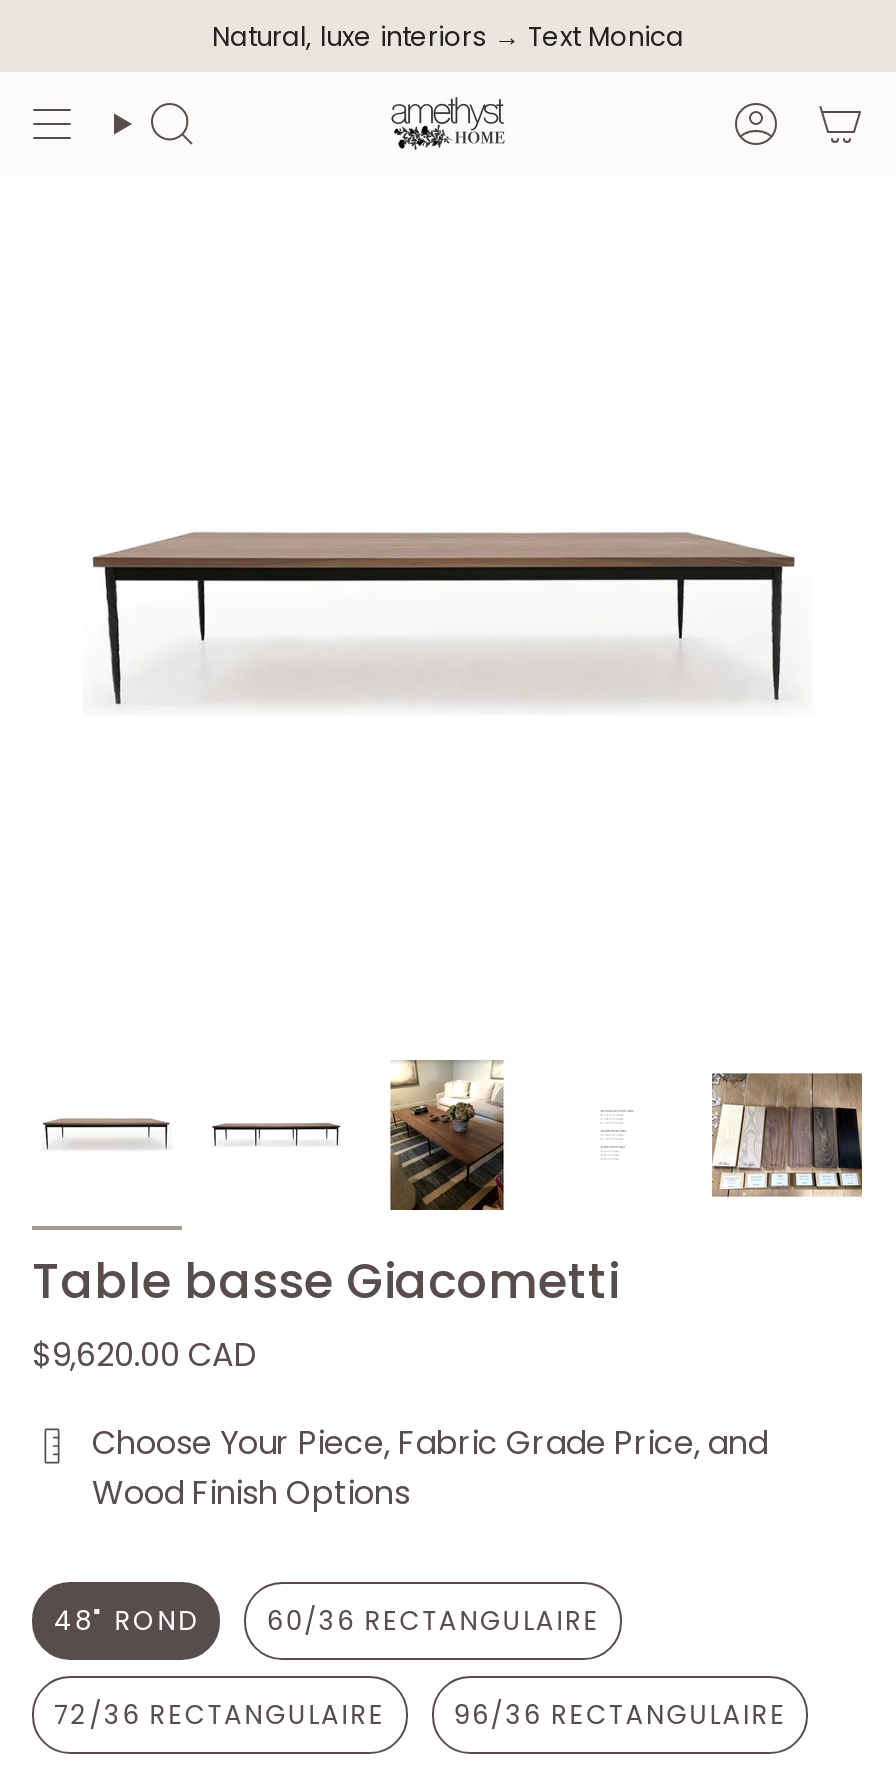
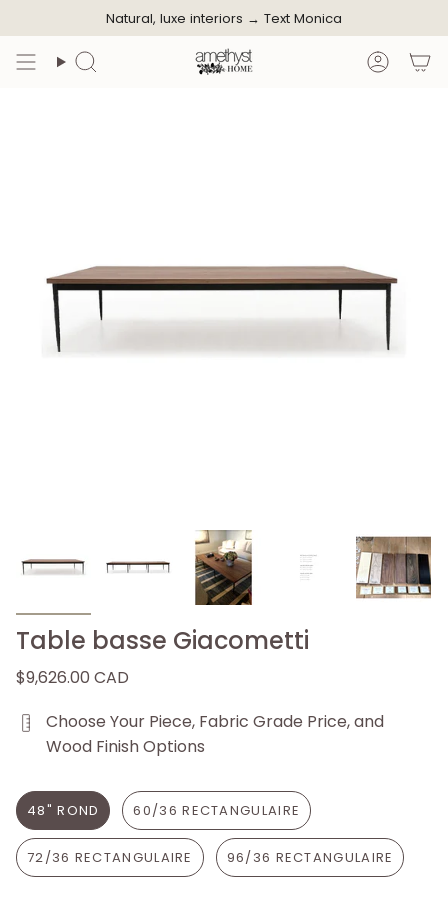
- $9,620.00 CAD
+ $9,626.00 CAD
